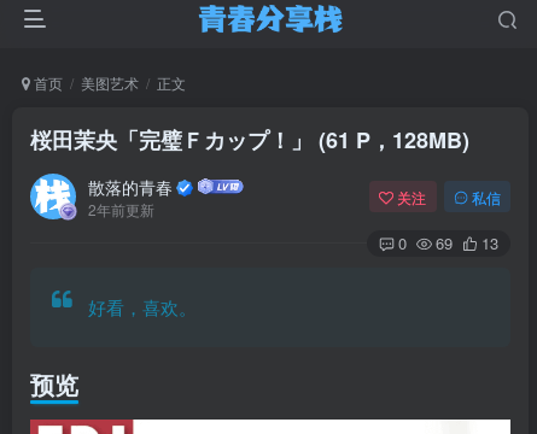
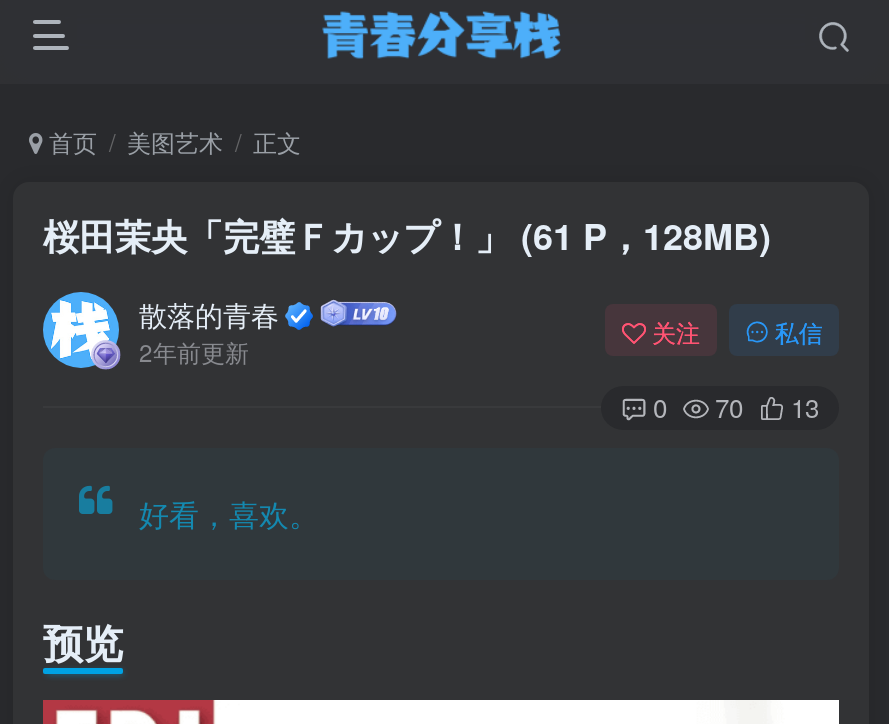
- 0 69 13
+ 0 70 13
